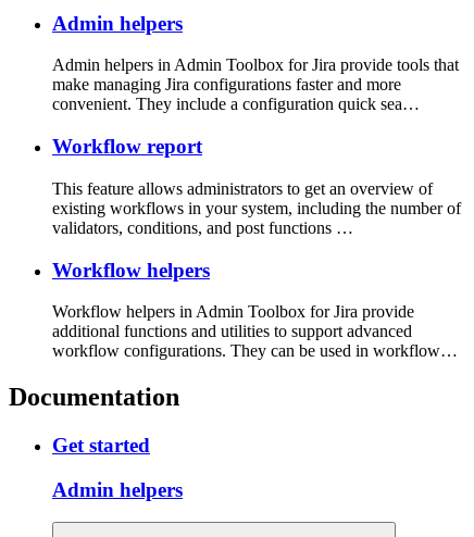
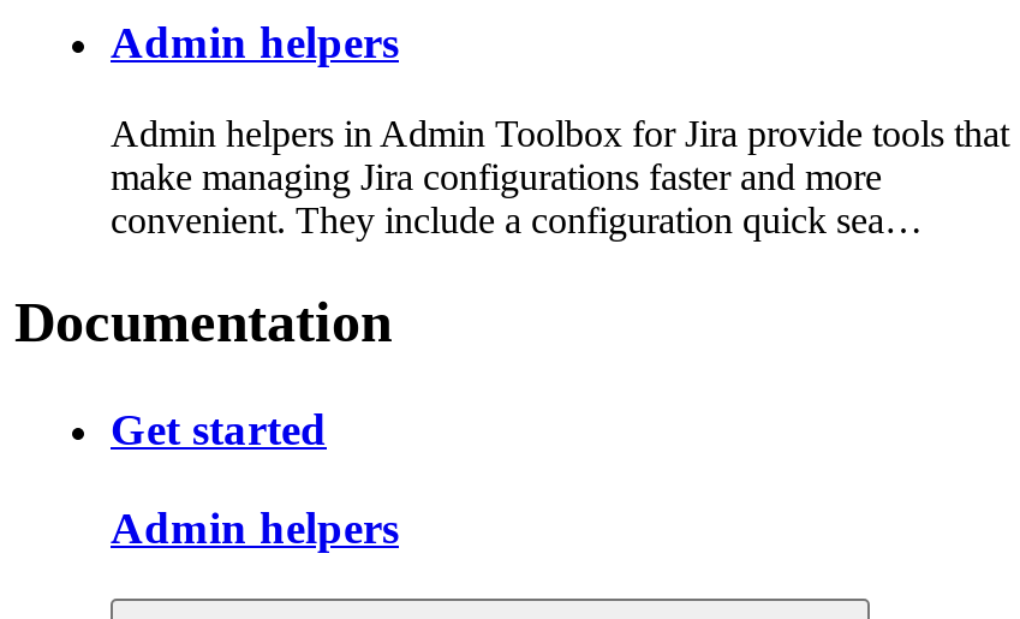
- Workflow report
- This feature allows administrators to get an overview of
- existing workflows in your system, including the number of
- validators, conditions, and post functions …
- Workflow helpers
- Workflow helpers in Admin Toolbox for Jira provide
- additional functions and utilities to support advanced
- workflow configurations. They can be used in workflow…
